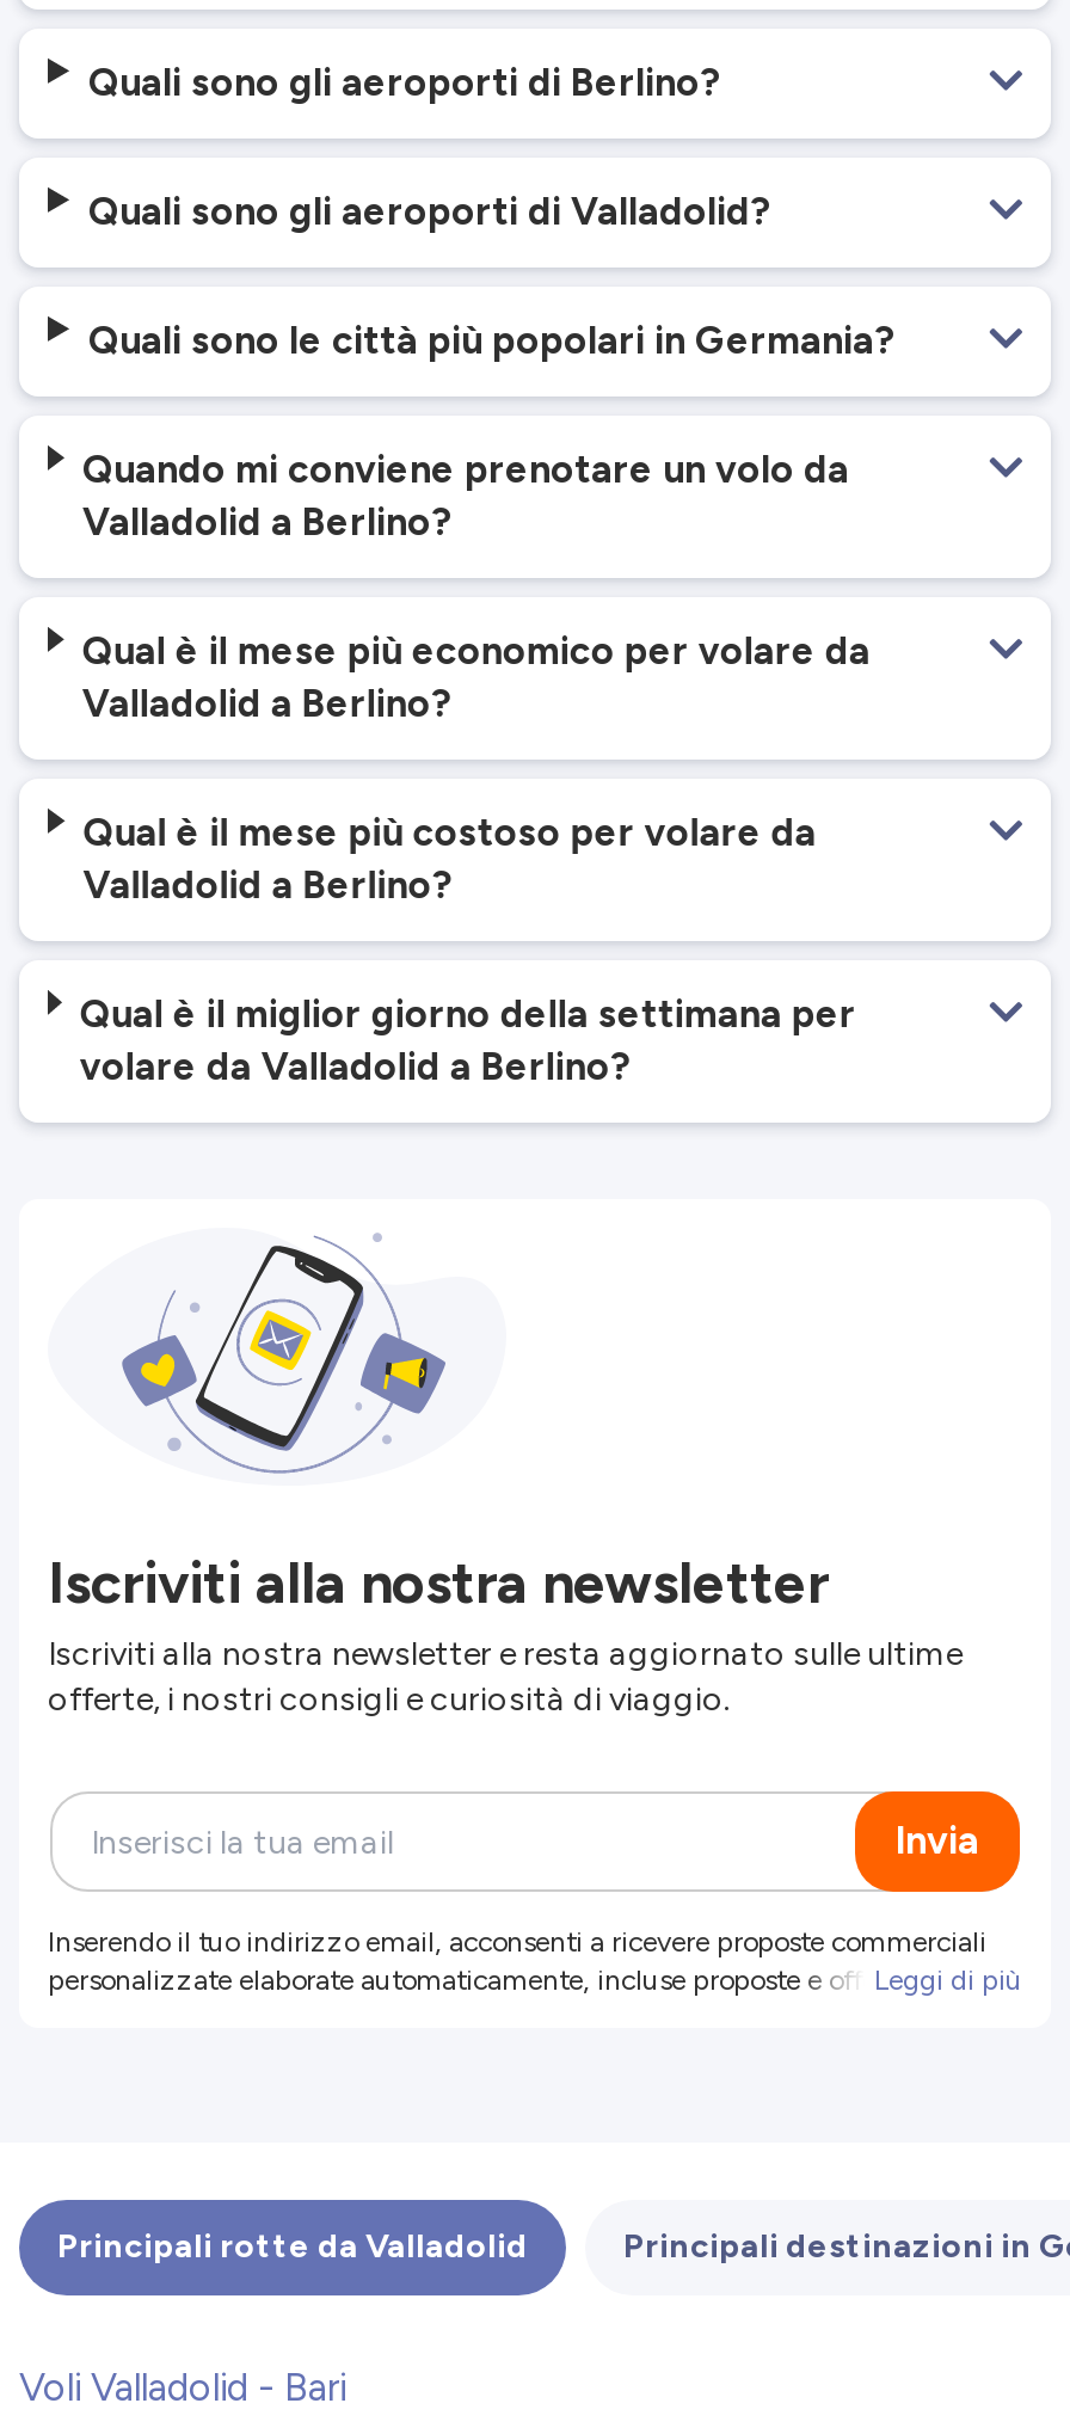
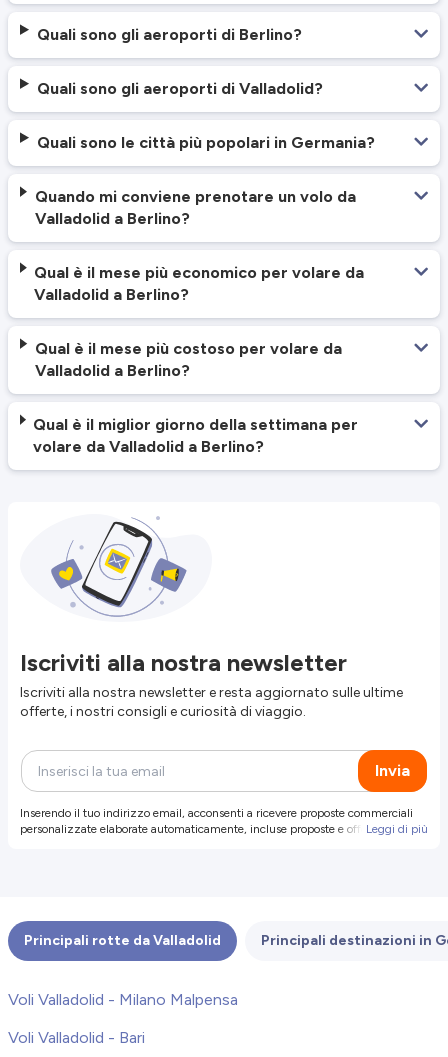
+ Voli Valladolid - Milano Malpensa
